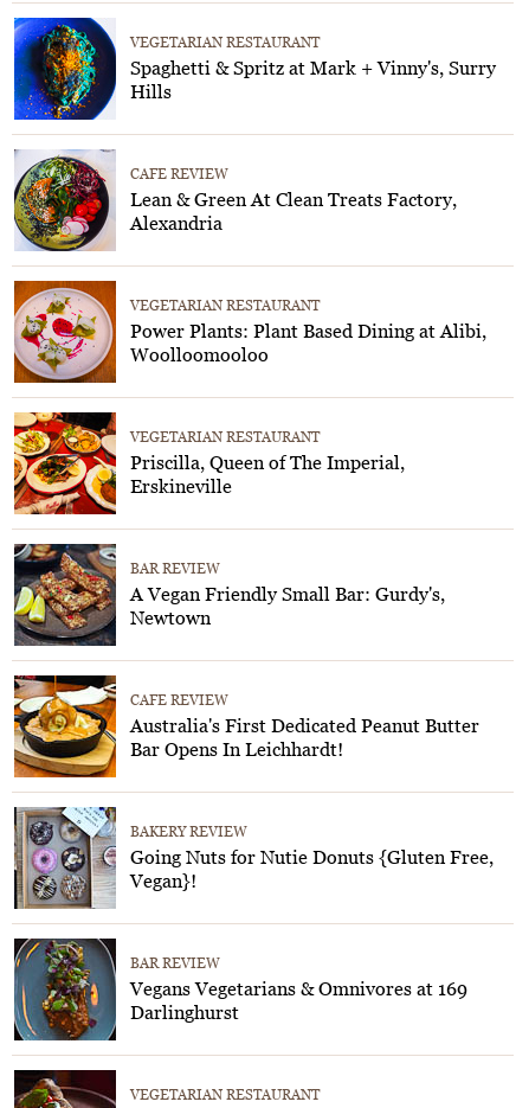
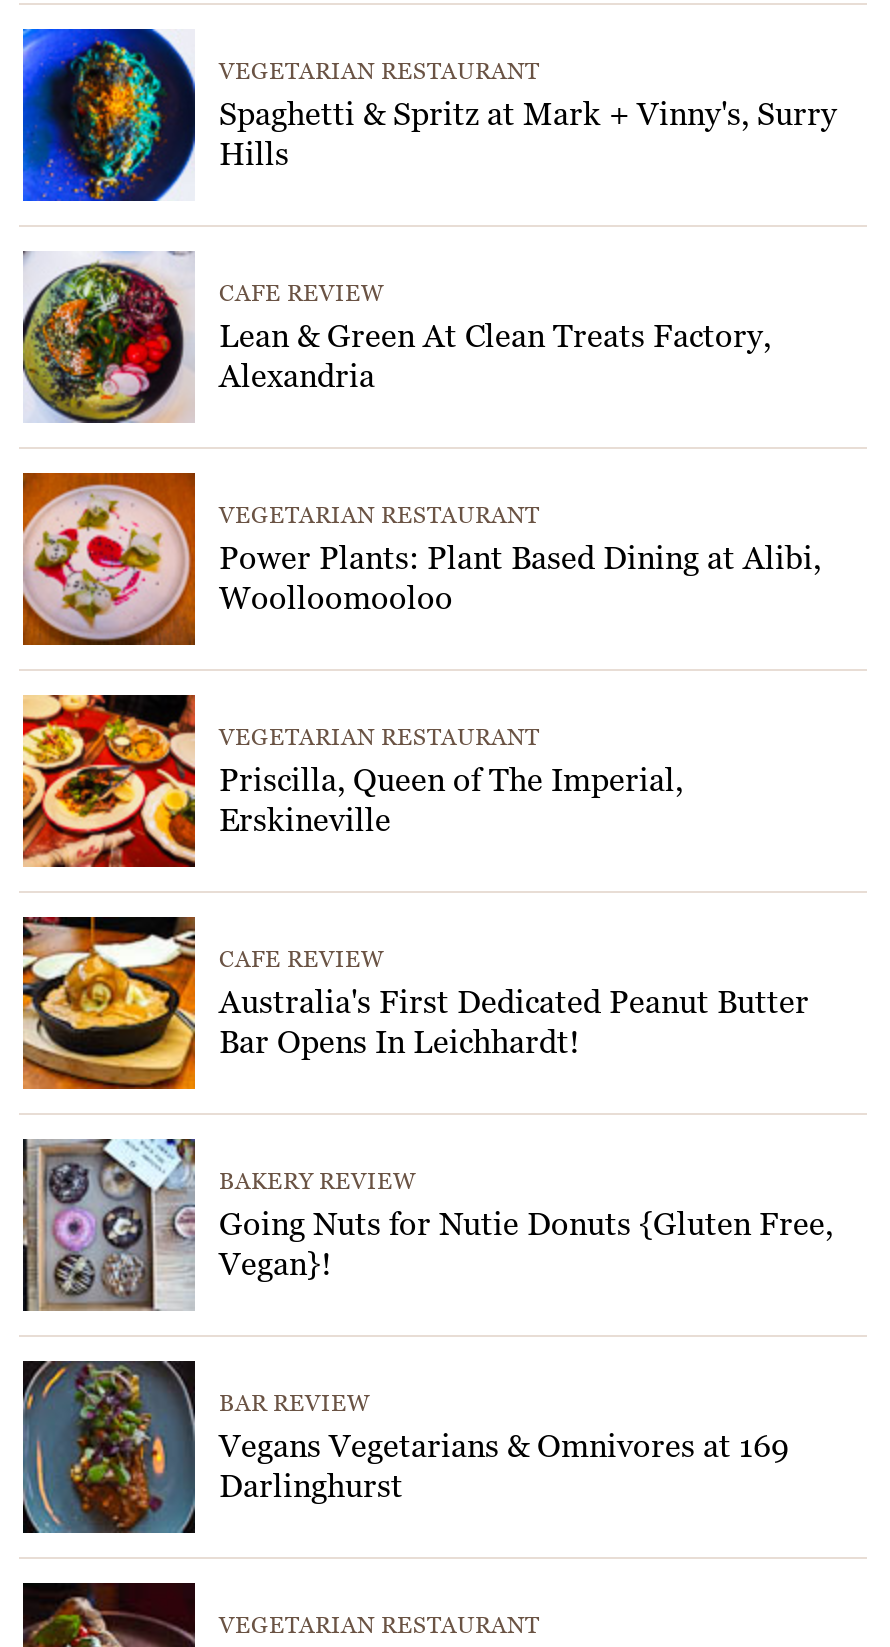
- [image]
- BAR REVIEW
- A Vegan Friendly Small Bar: Gurdy's,
- Newtown
